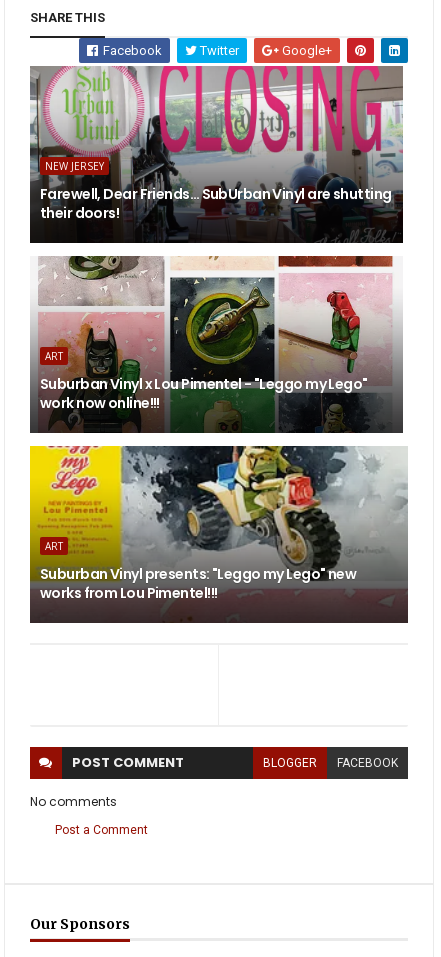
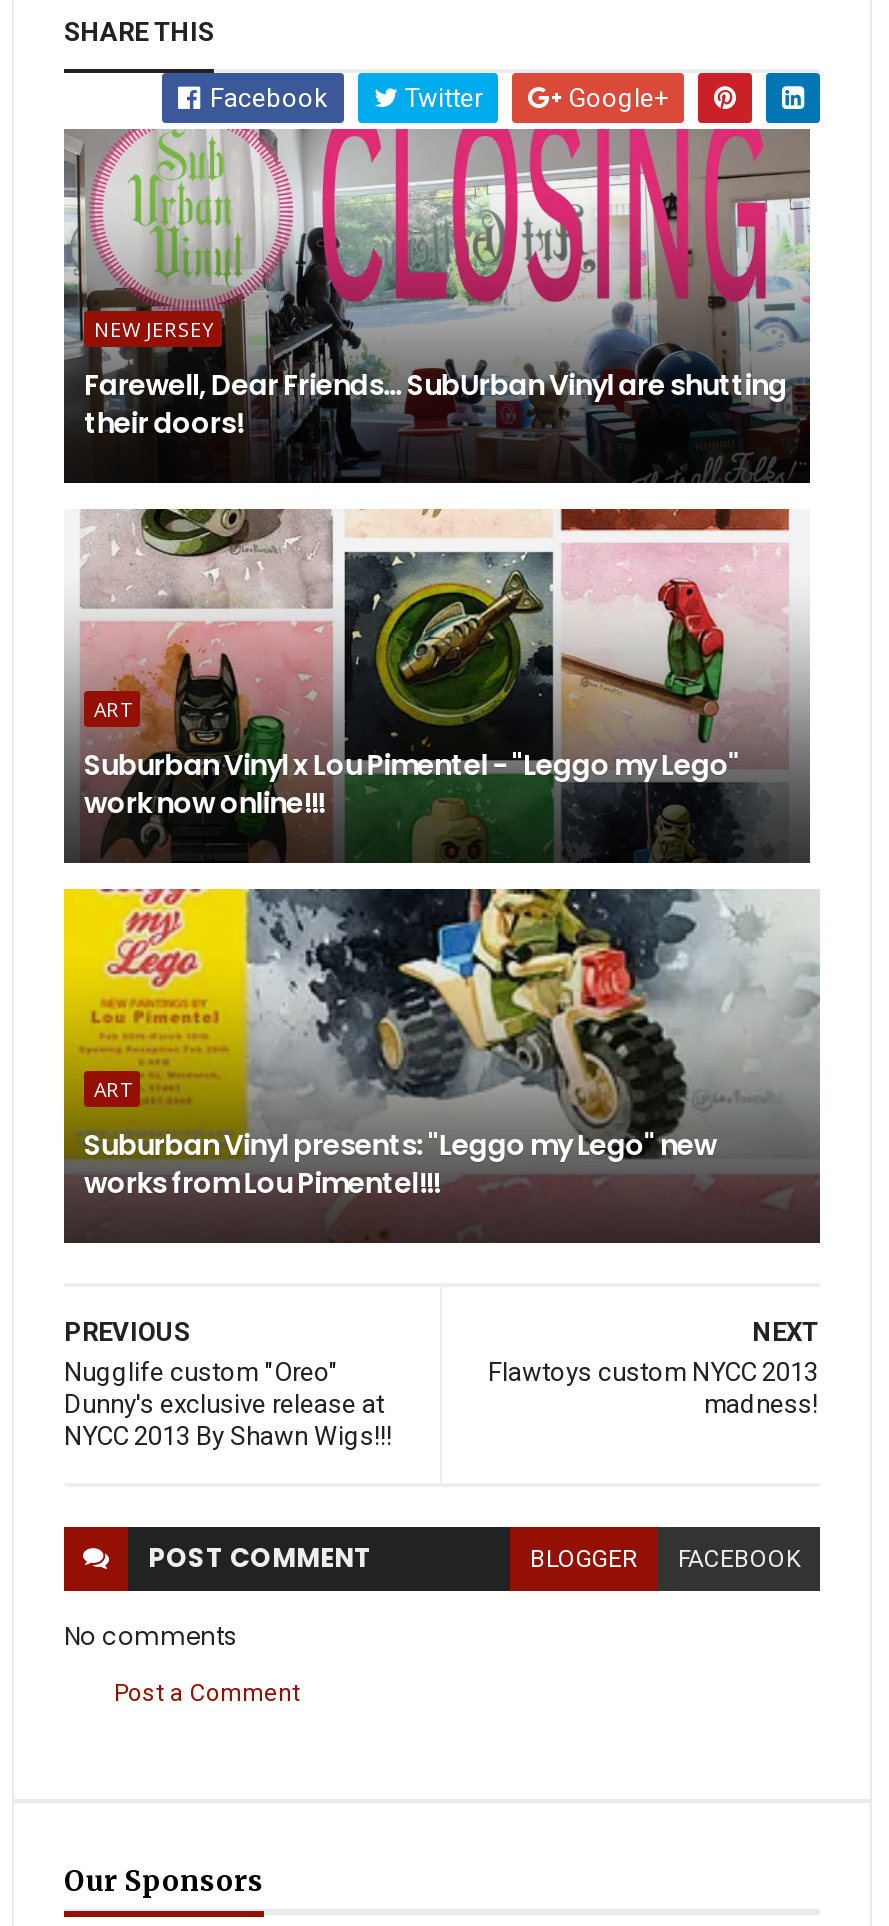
+ PREVIOUS
+ Nugglife custom "Oreo"
+ Dunny's exclusive release at
+ NYCC 2013 By Shawn Wigs!!!

+ NEXT
+ Flawtoys custom NYCC 2013
+ madness!
